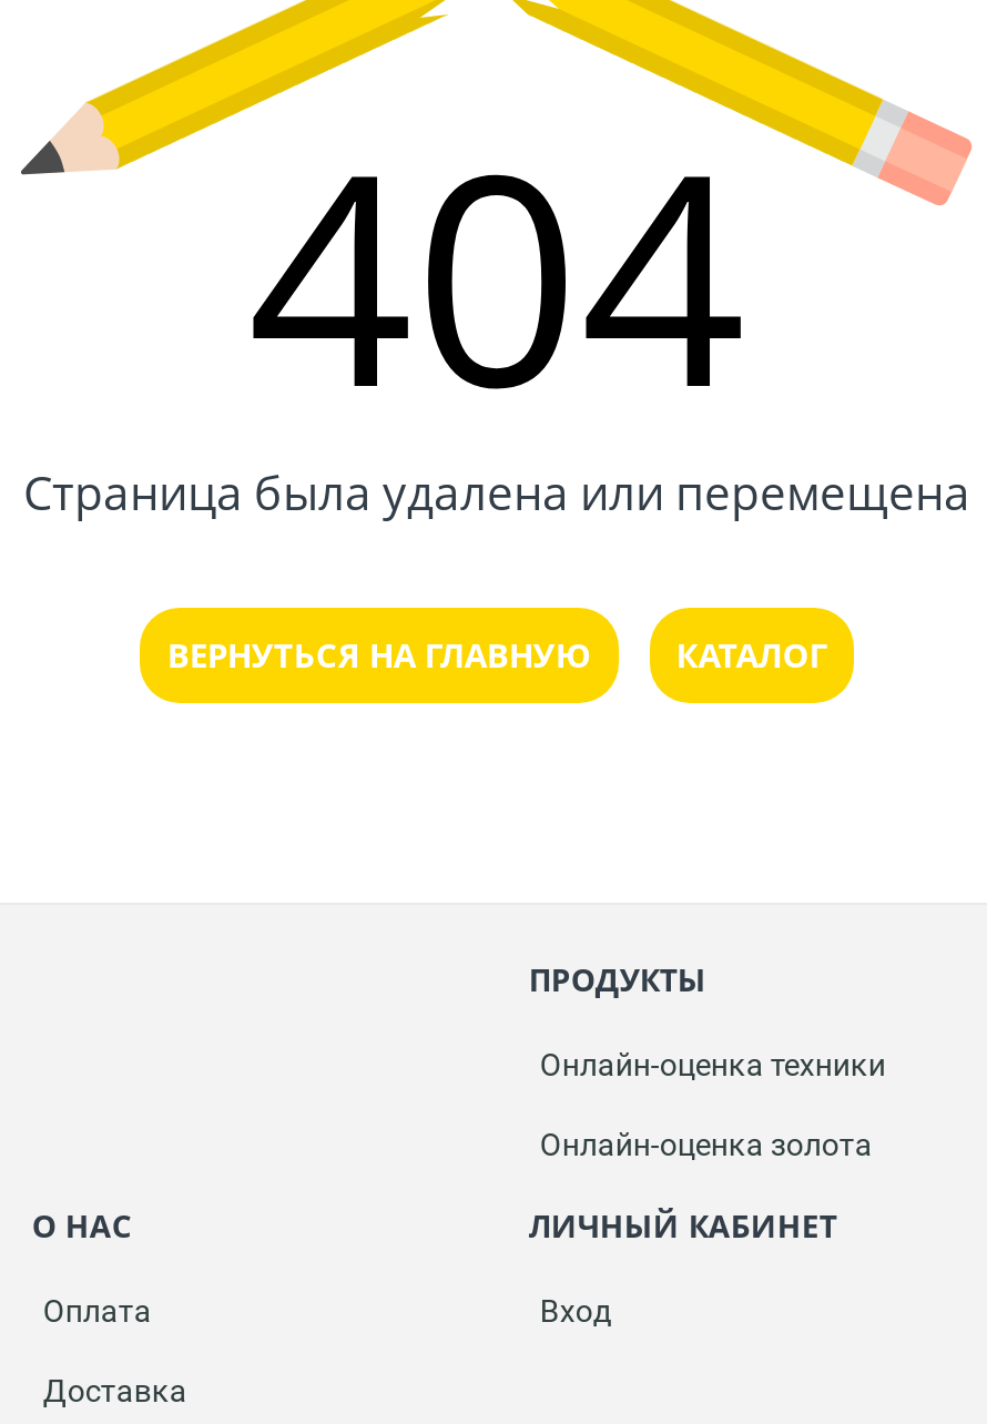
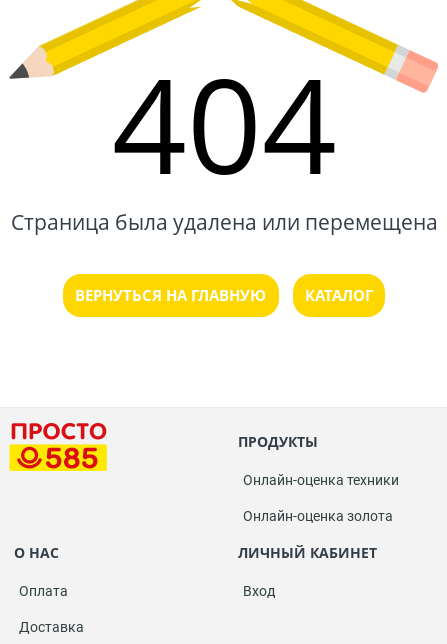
+ [image]
